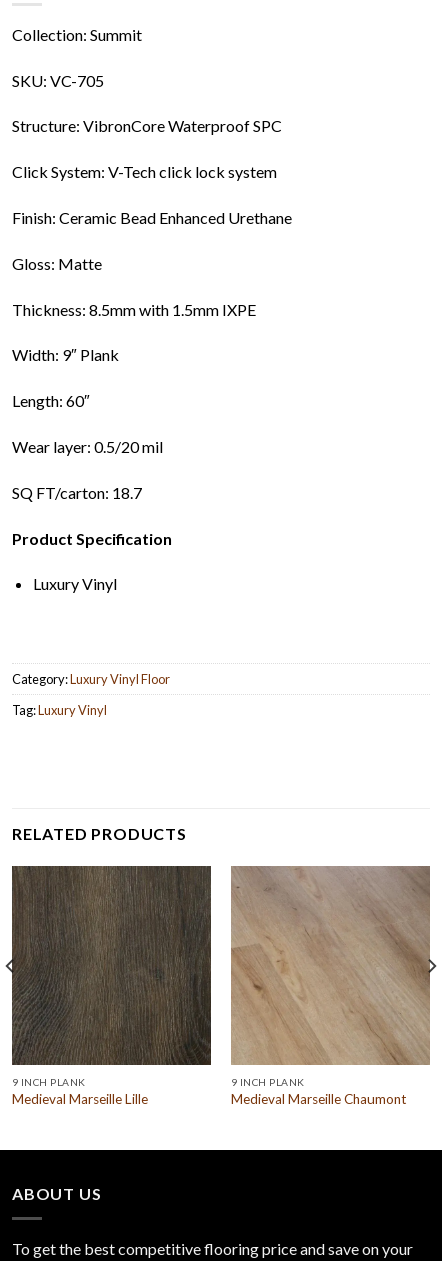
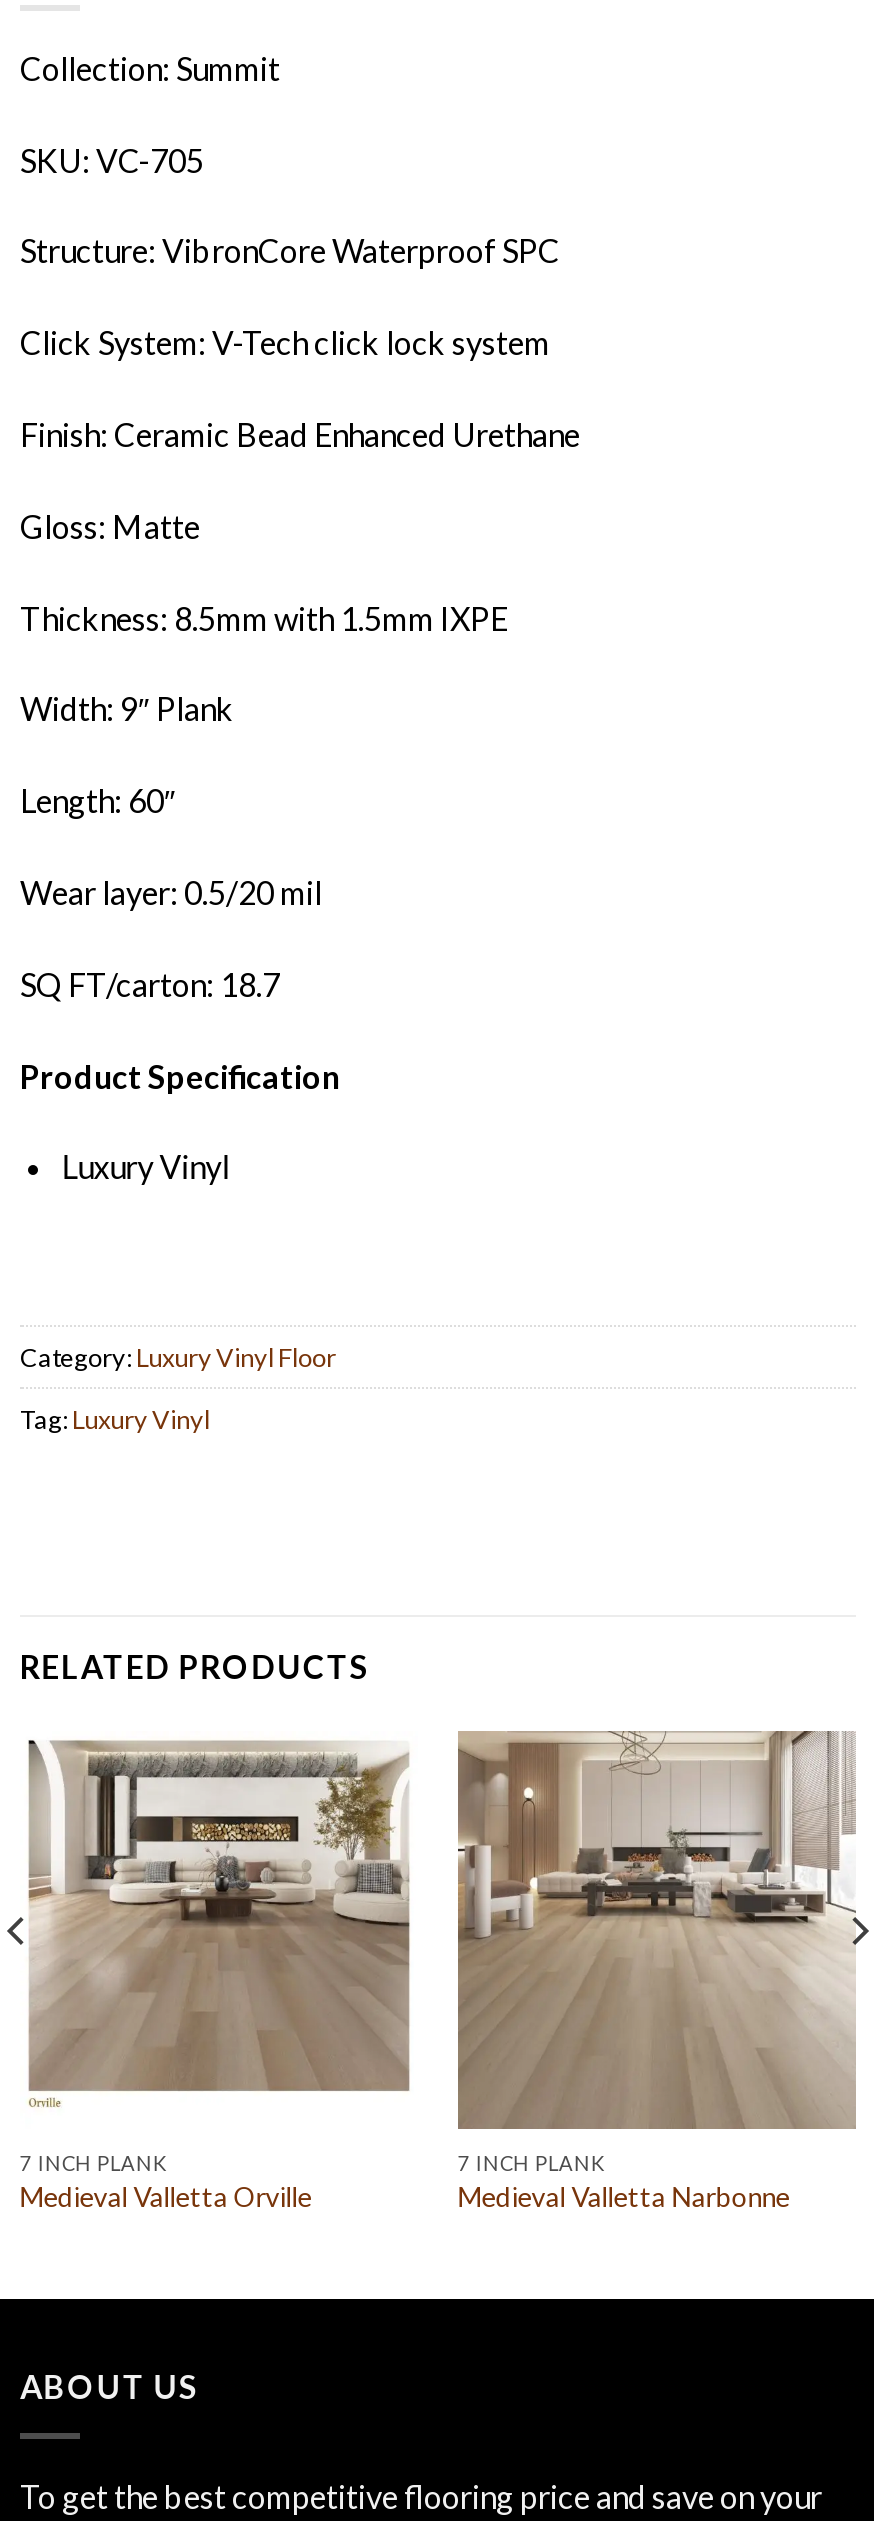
- [image]
- 9 INCH PLANK
+ [image]
+ 7 INCH PLANK

- [image]
- 9 INCH PLANK
+ [image]
+ 7 INCH PLANK

- Medieval Marseille Lille
+ Medieval Valletta Orville

- Medieval Marseille Chaumont
+ Medieval Valletta Narbonne
